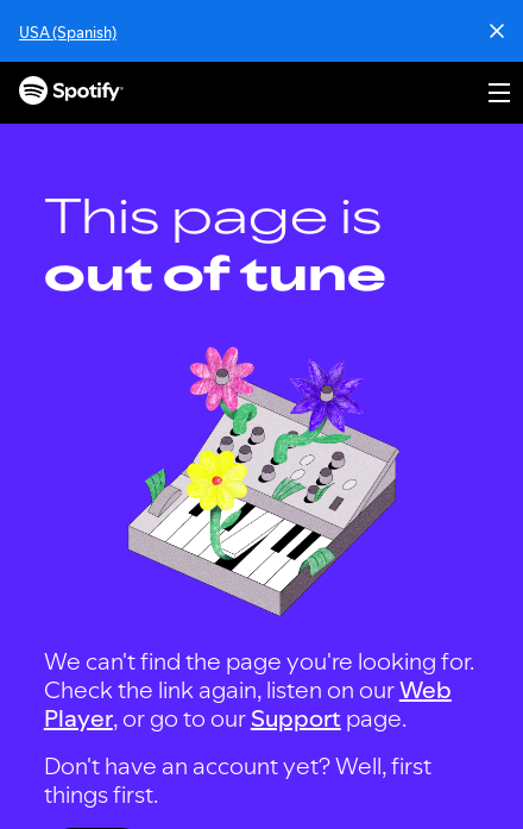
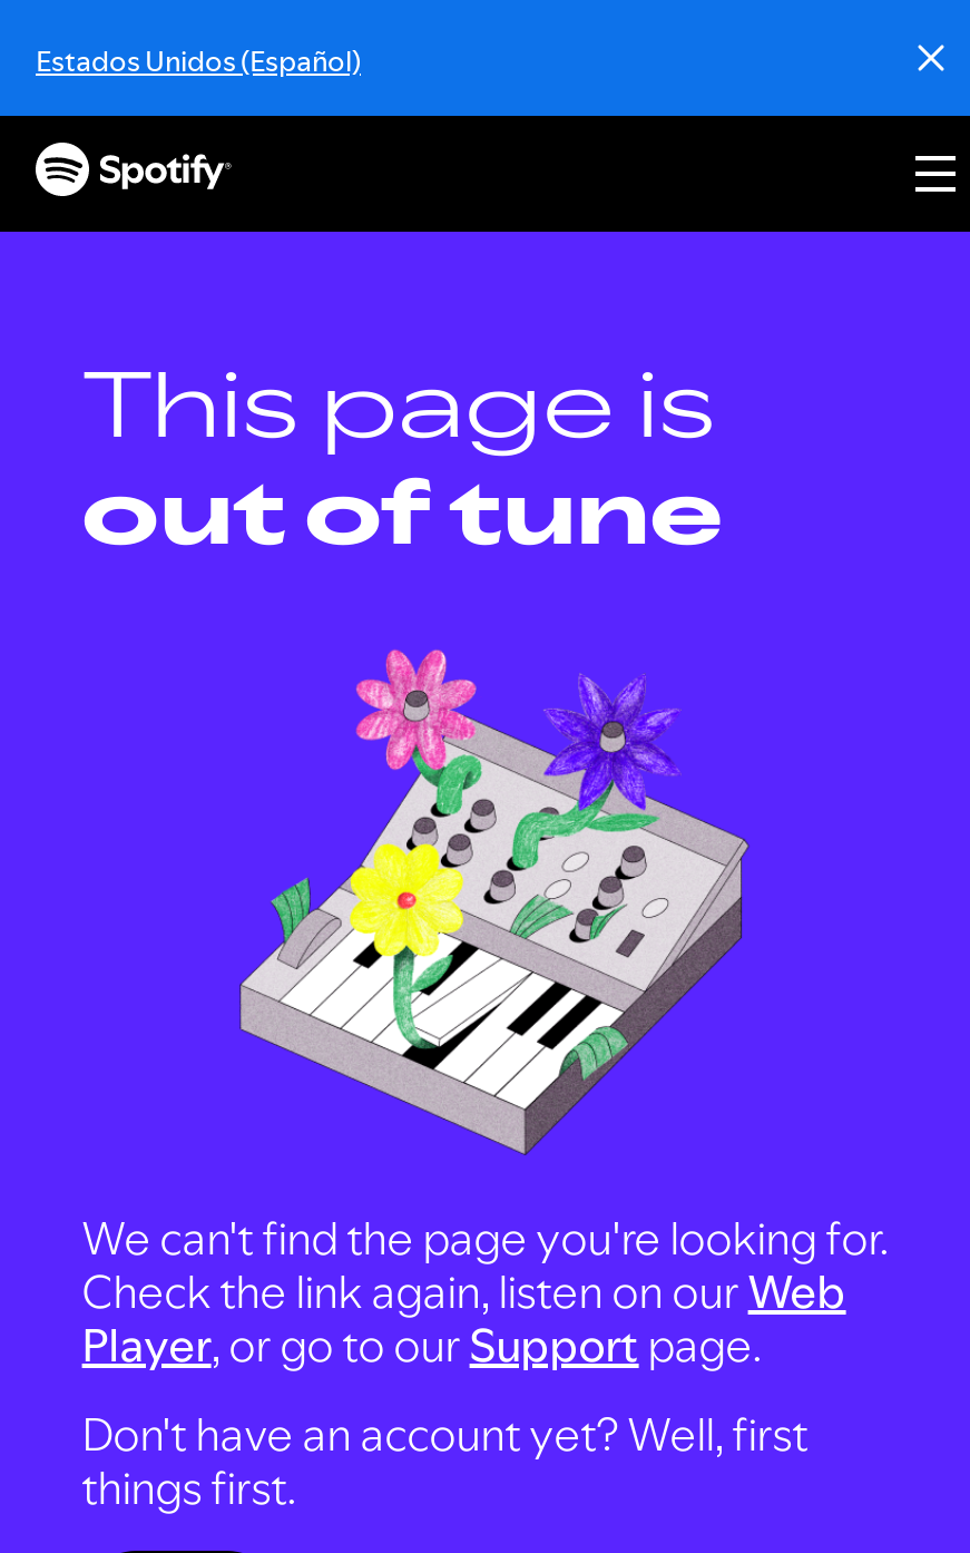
- USA (Spanish)
+ Estados Unidos (Español)
